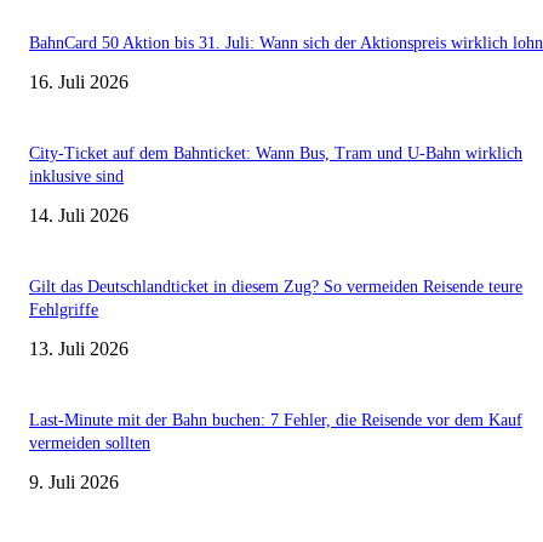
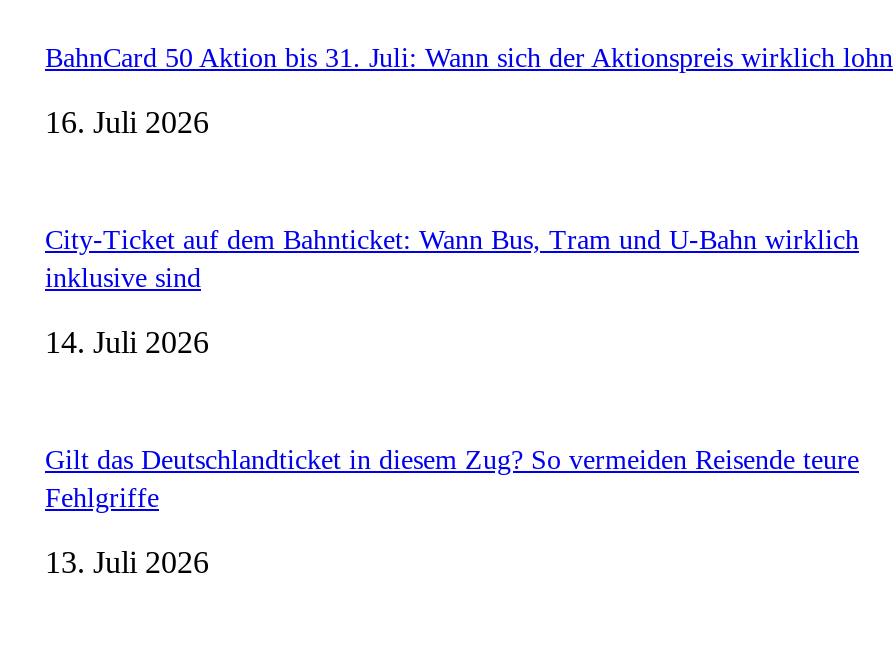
- Last-Minute mit der Bahn buchen: 7 Fehler, die Reisende vor dem Kauf
- vermeiden sollten
- 9. Juli 2026
